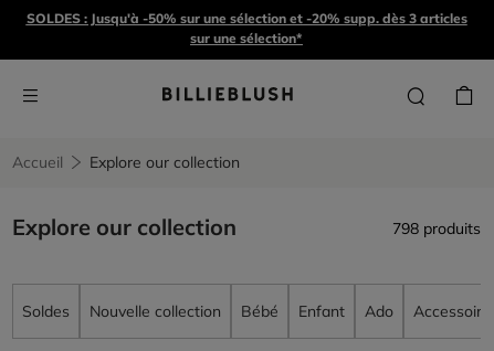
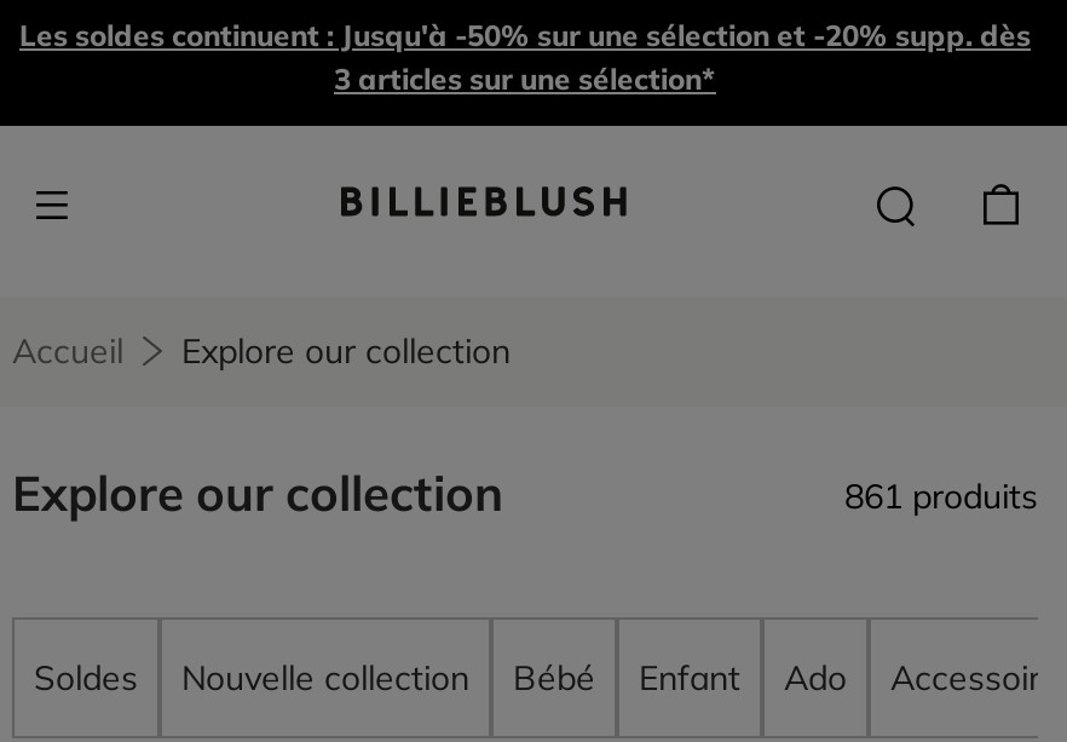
- SOLDES : Jusqu'à -50% sur une sélection et -20% supp. dès 3 articles
- sur une sélection*
+ Les soldes continuent : Jusqu'à -50% sur une sélection et -20% supp. dès
+ 3 articles sur une sélection*

- 798 produits
+ 861 produits
